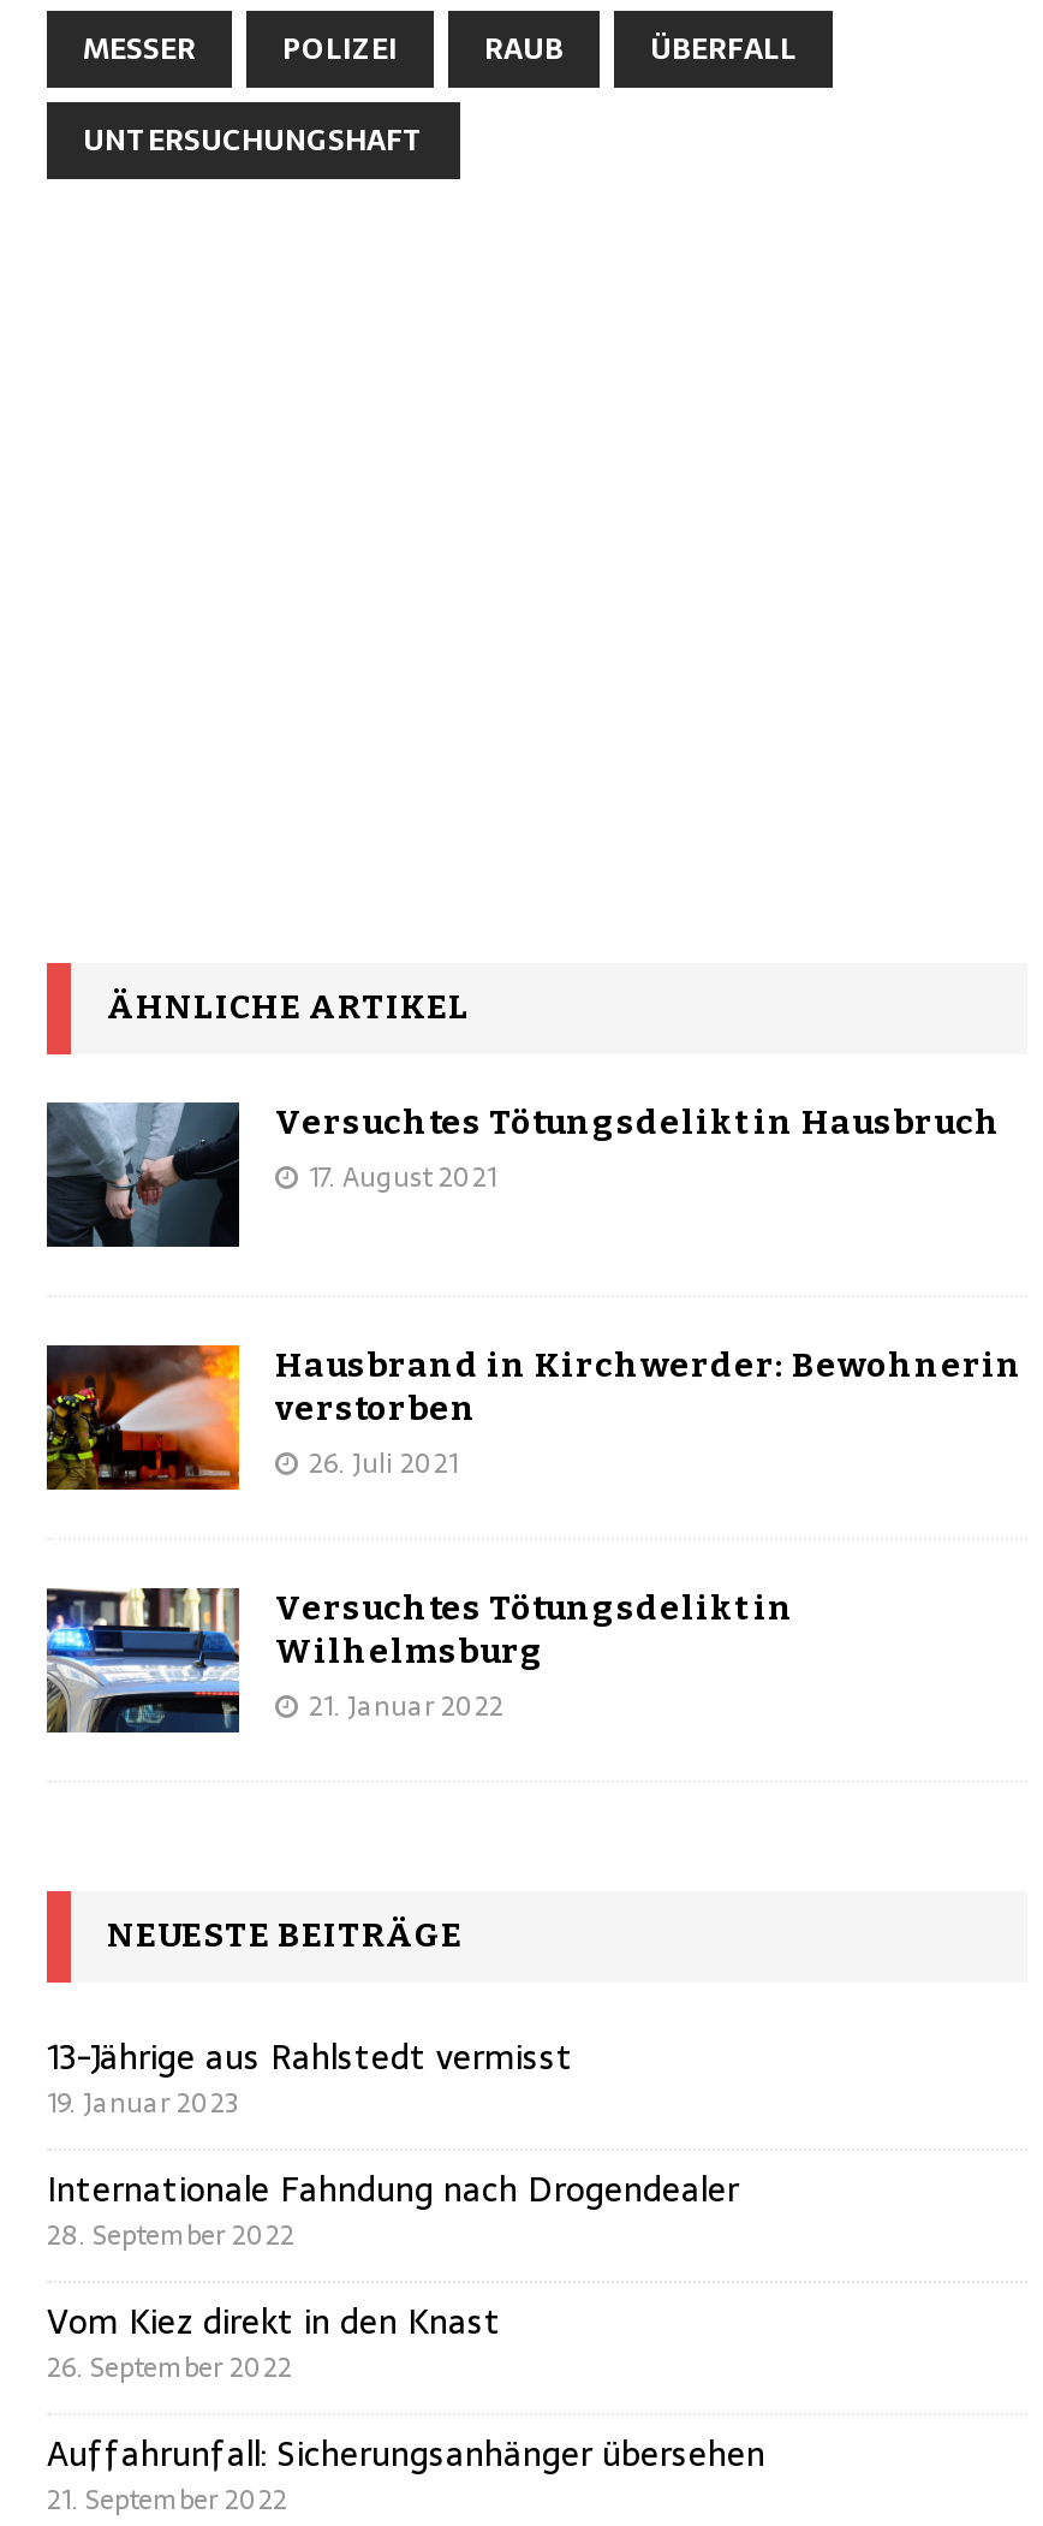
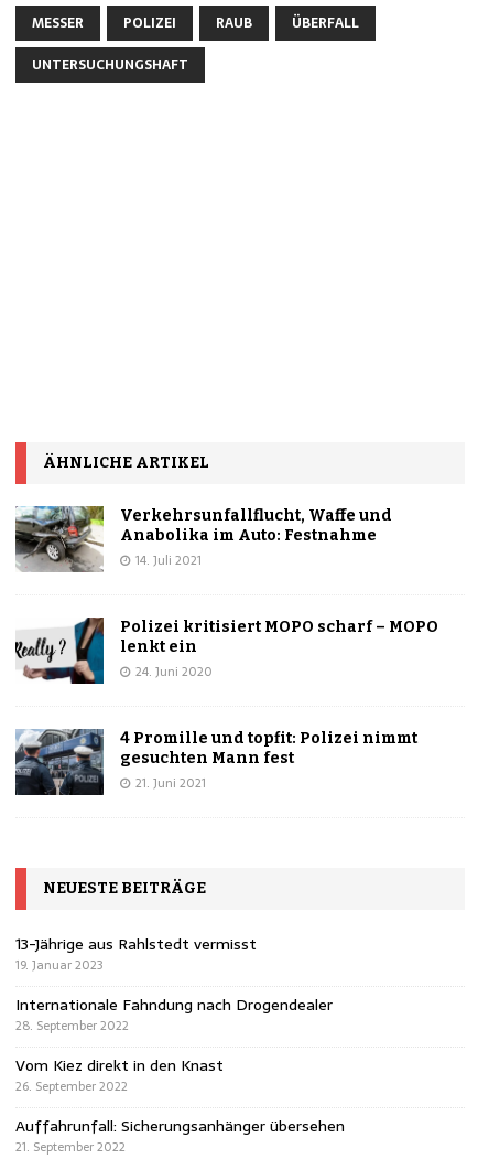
- [image]
- Versuchtes Tötungsdelikt in Hausbruch
- 17. August 2021
+ [image]
+ Verkehrsunfallflucht, Waffe und
+ Anabolika im Auto: Festnahme
+ 14. Juli 2021

- [image]
- Hausbrand in Kirchwerder: Bewohnerin
- verstorben
- 26. Juli 2021
+ [image]
+ Polizei kritisiert MOPO scharf – MOPO
+ lenkt ein
+ 24. Juni 2020

- [image]
- Versuchtes Tötungsdelikt in
- Wilhelmsburg
- 21. Januar 2022
+ [image]
+ 4 Promille und topfit: Polizei nimmt
+ gesuchten Mann fest
+ 21. Juni 2021
